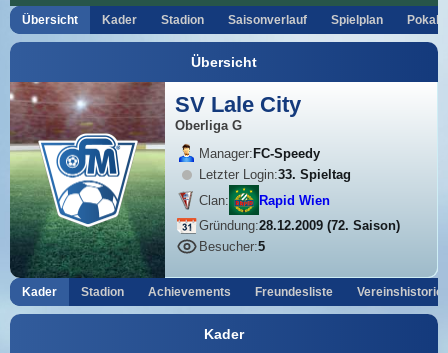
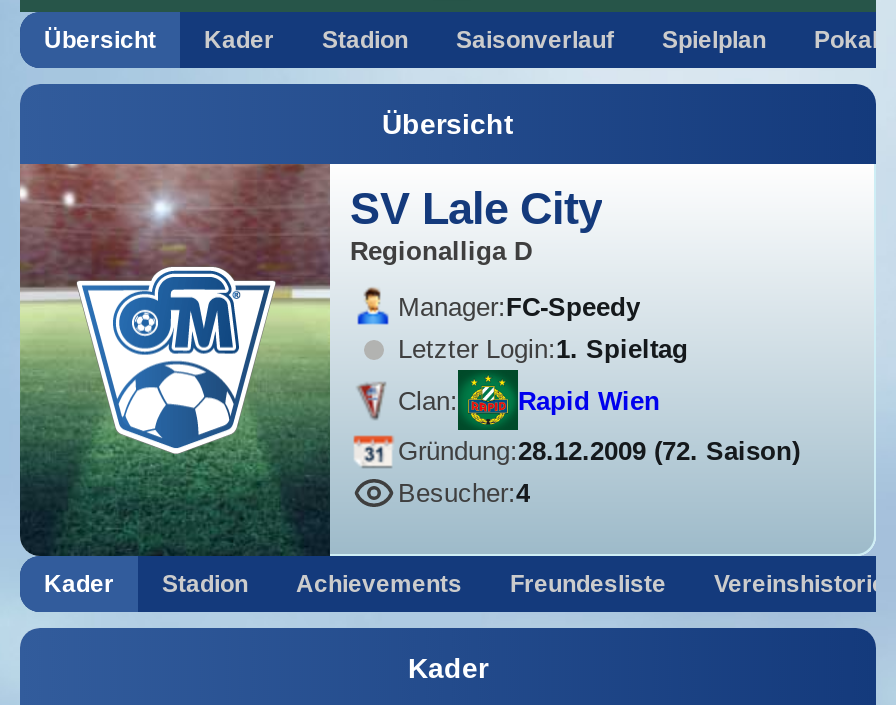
- Oberliga G
+ Regionalliga D

- Letzter Login:33. Spieltag
+ Letzter Login:1. Spieltag

- Besucher:5
+ Besucher:4
